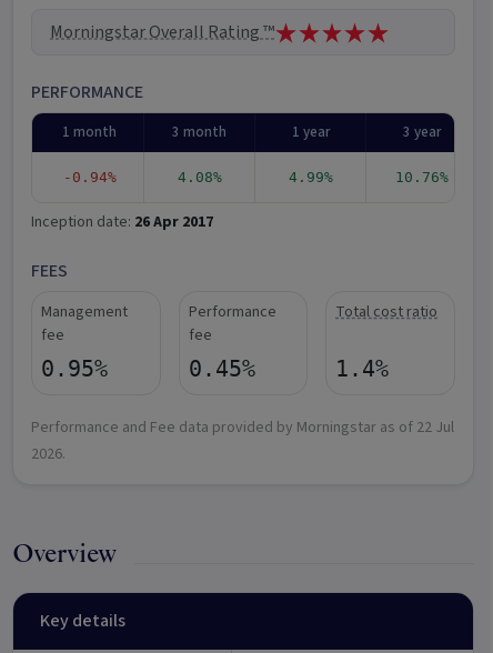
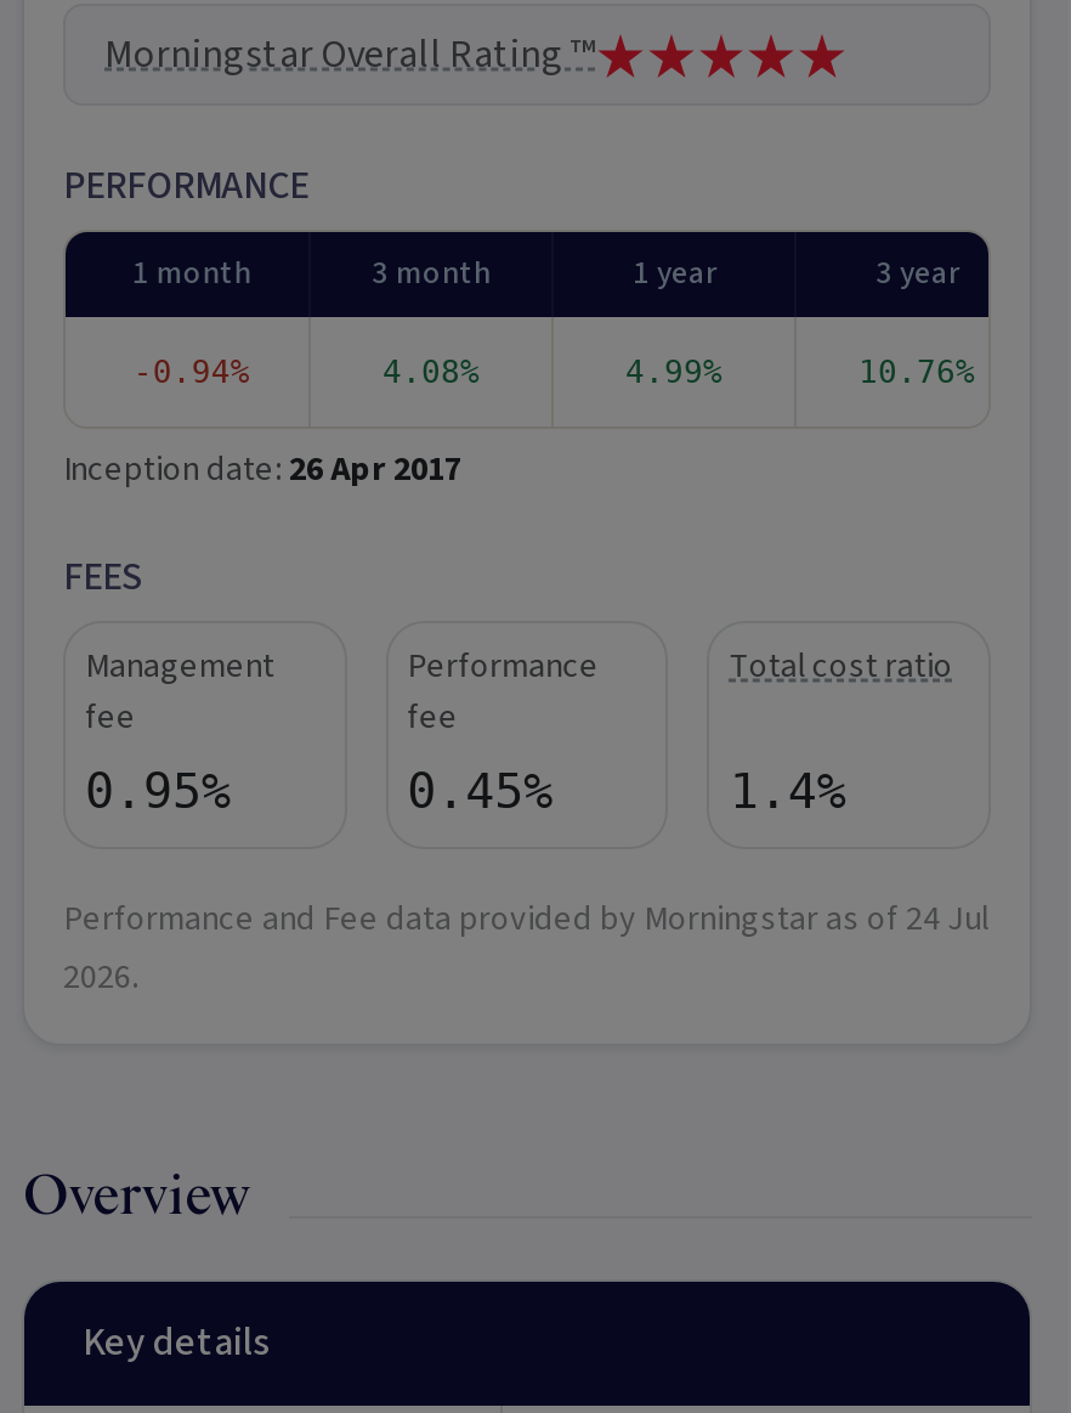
- Performance and Fee data provided by Morningstar as of 22 Jul
+ Performance and Fee data provided by Morningstar as of 24 Jul
